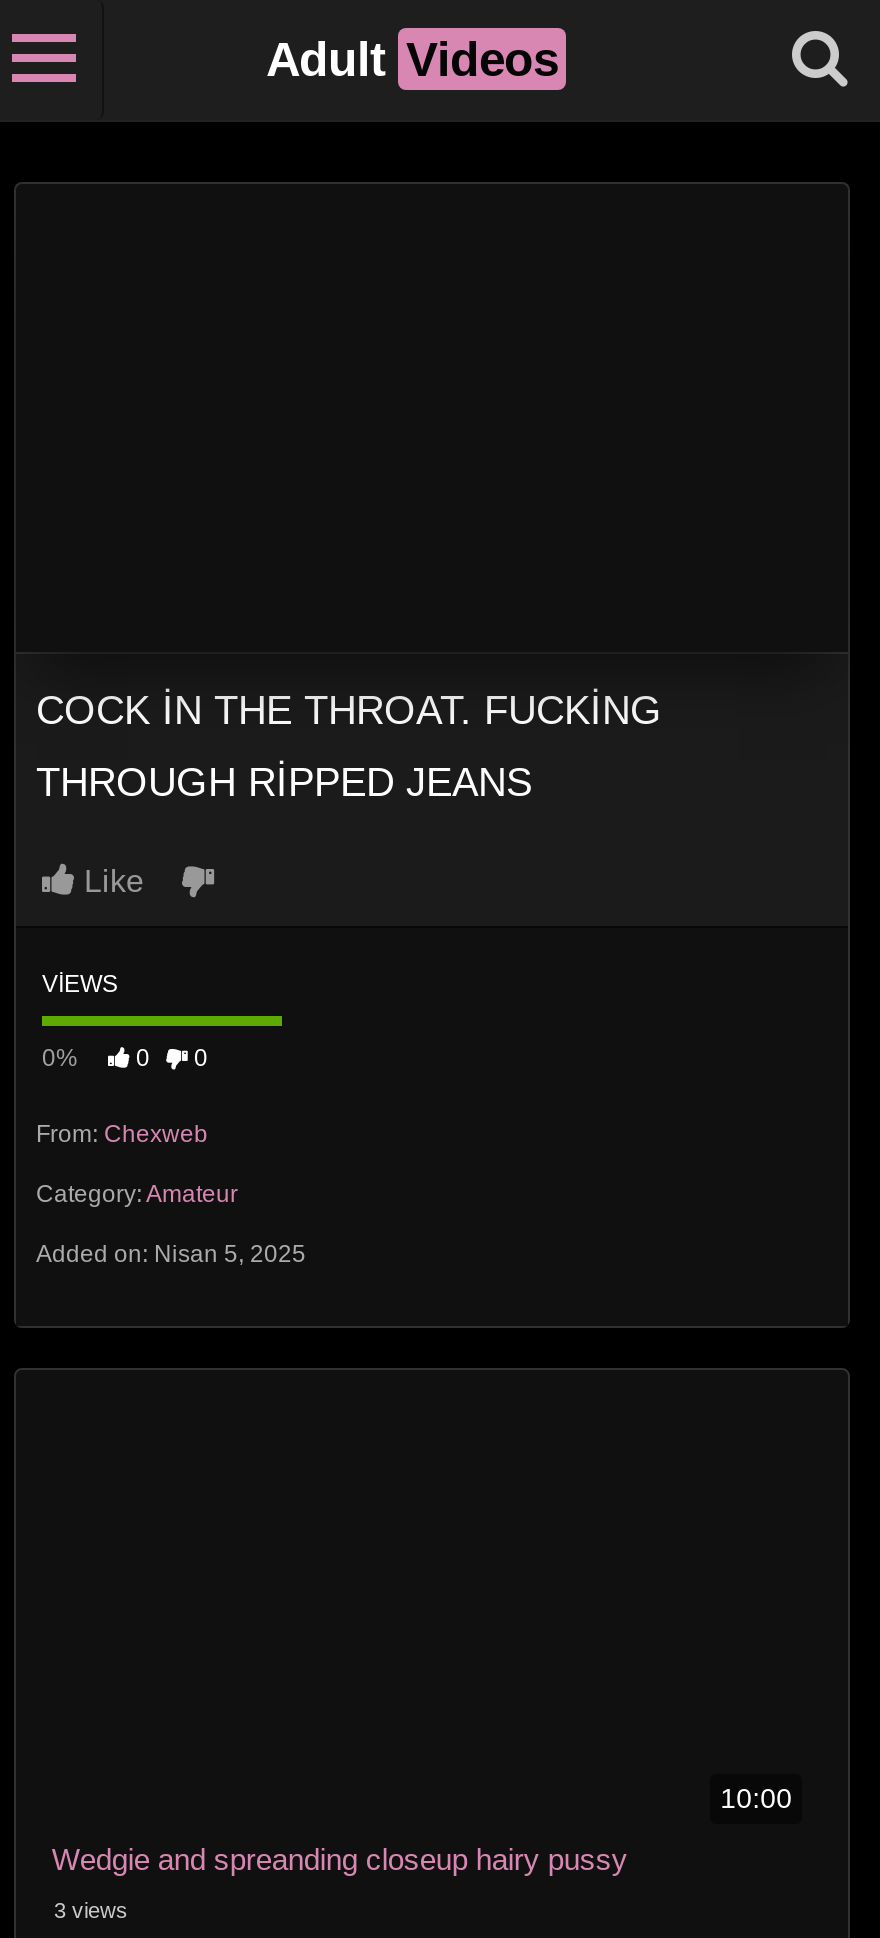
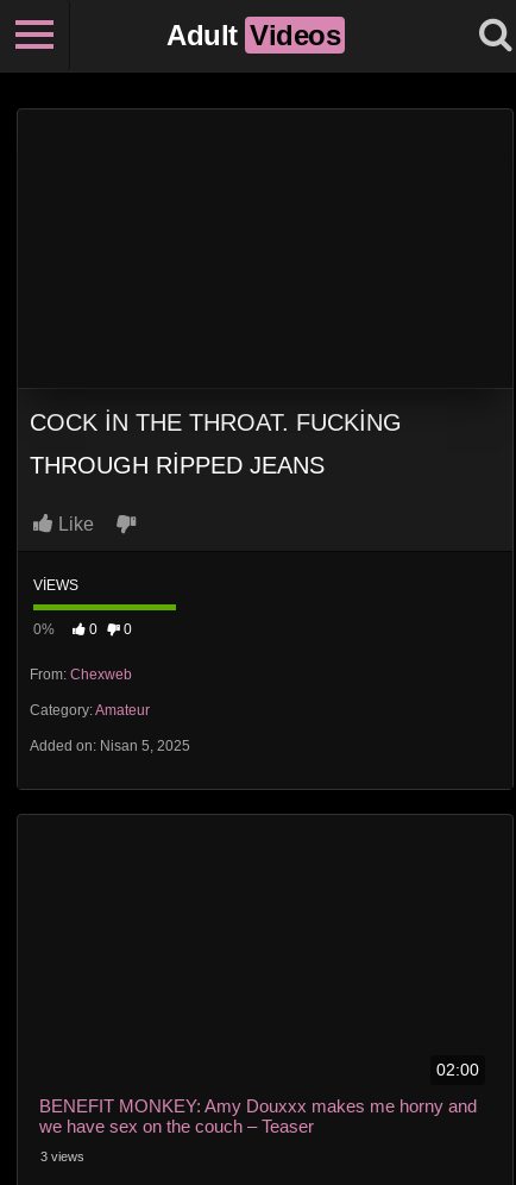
- 10:00
+ 02:00

- Wedgie and spreanding closeup hairy pussy
+ BENEFIT MONKEY: Amy Douxxx makes me horny and
+ we have sex on the couch – Teaser
